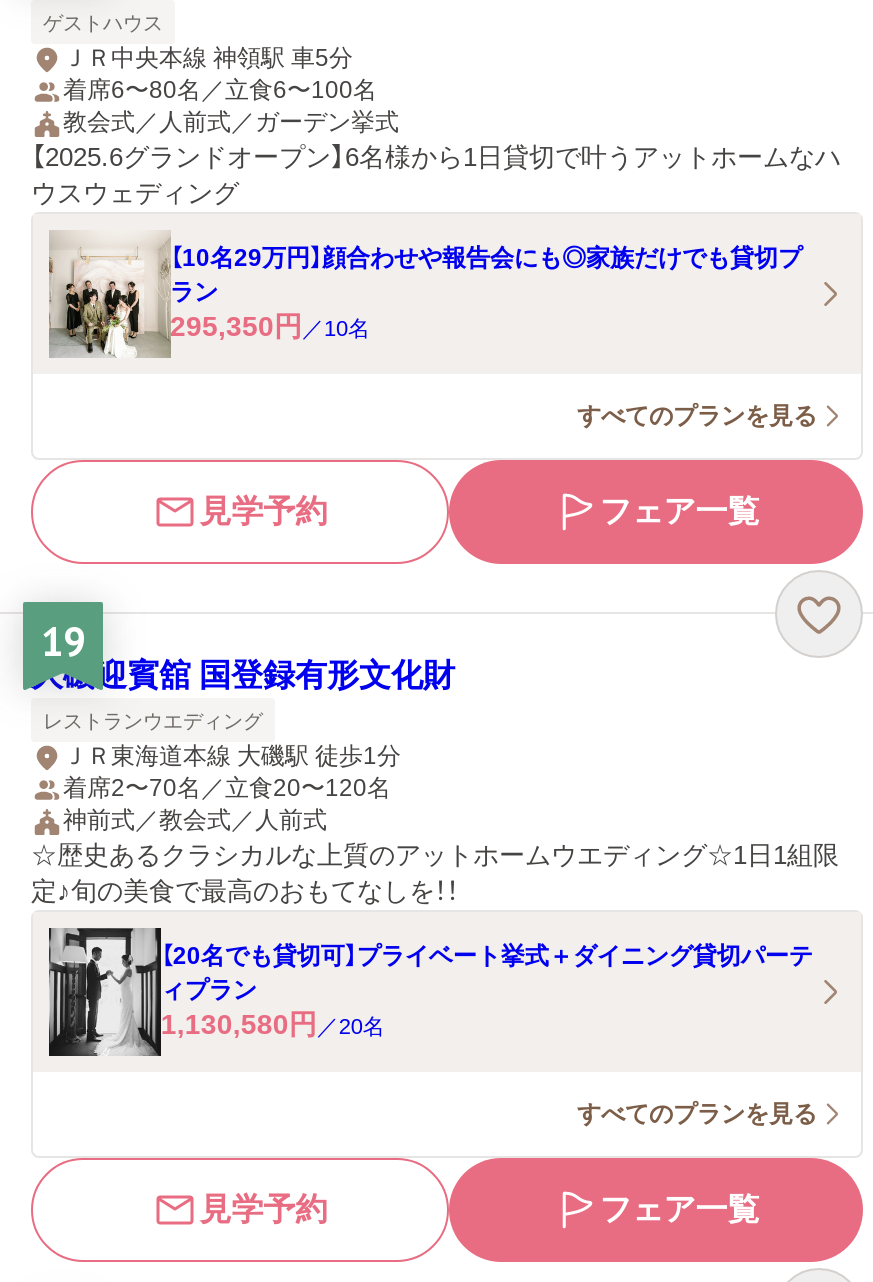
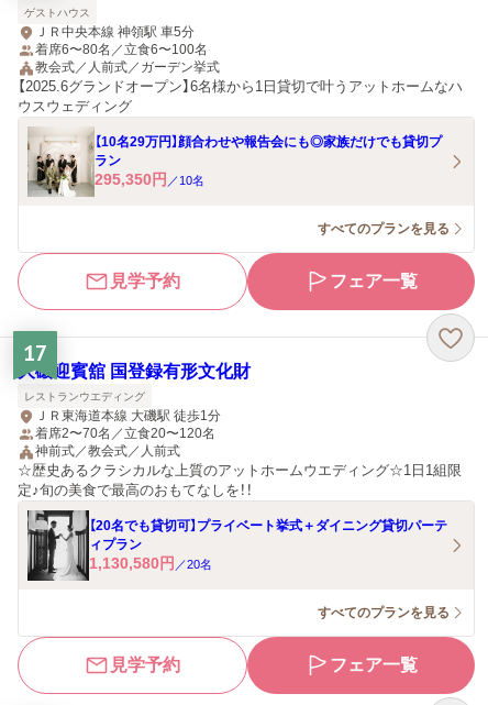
- 19
+ 17
